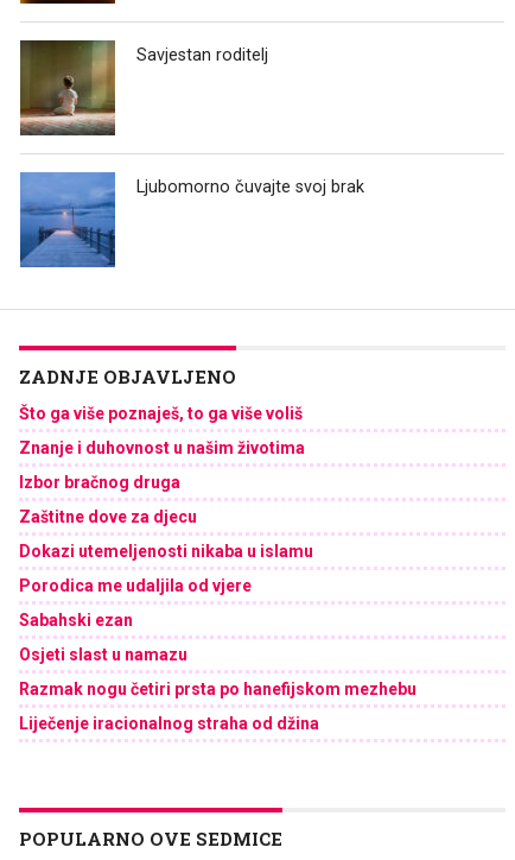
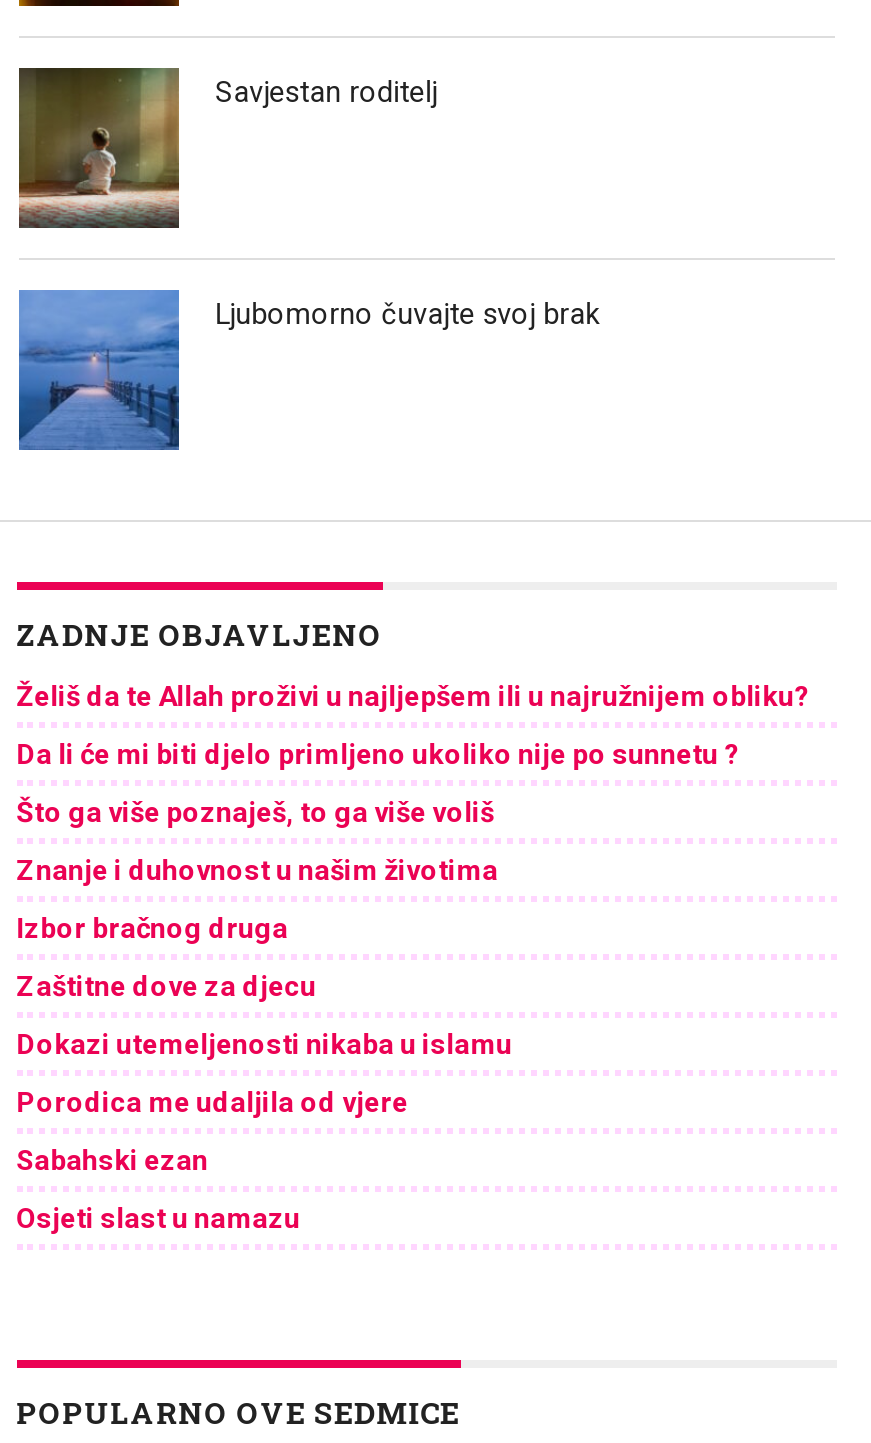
+ Želiš da te Allah proživi u najljepšem ili u najružnijem obliku?
+ Da li će mi biti djelo primljeno ukoliko nije po sunnetu ?

moved down: Što ga više poznaješ, to ga više voliš | Znanje i duhovnost u našim životima | Izbor bračnog druga | Zaštitne dove za djecu | Dokazi utemeljenosti nikaba u islamu | Porodica me udaljila od vjere | Sabahski ezan | Osjeti slast u namazu

- Razmak nogu četiri prsta po hanefijskom mezhebu
- Liječenje iracionalnog straha od džina
